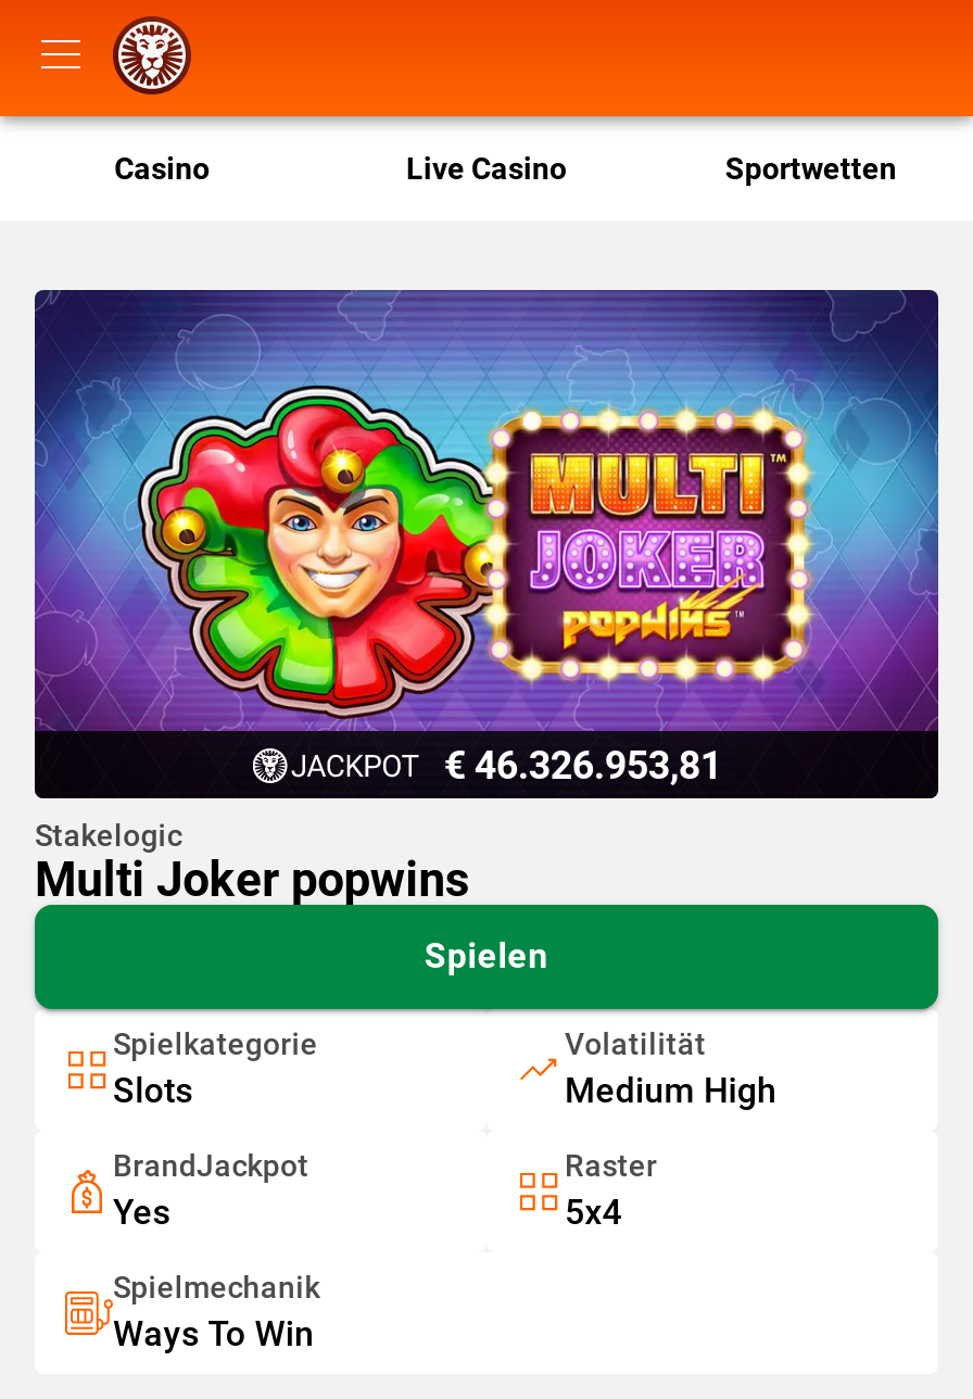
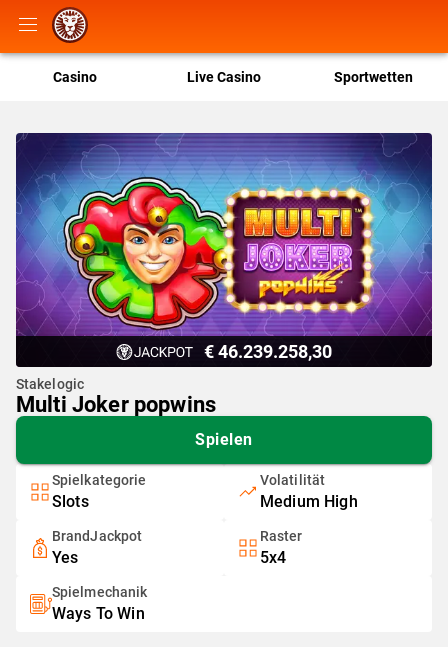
- € 46.326.953,81
+ € 46.239.258,30
